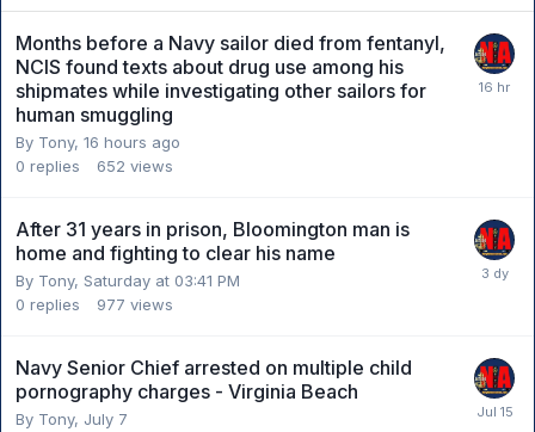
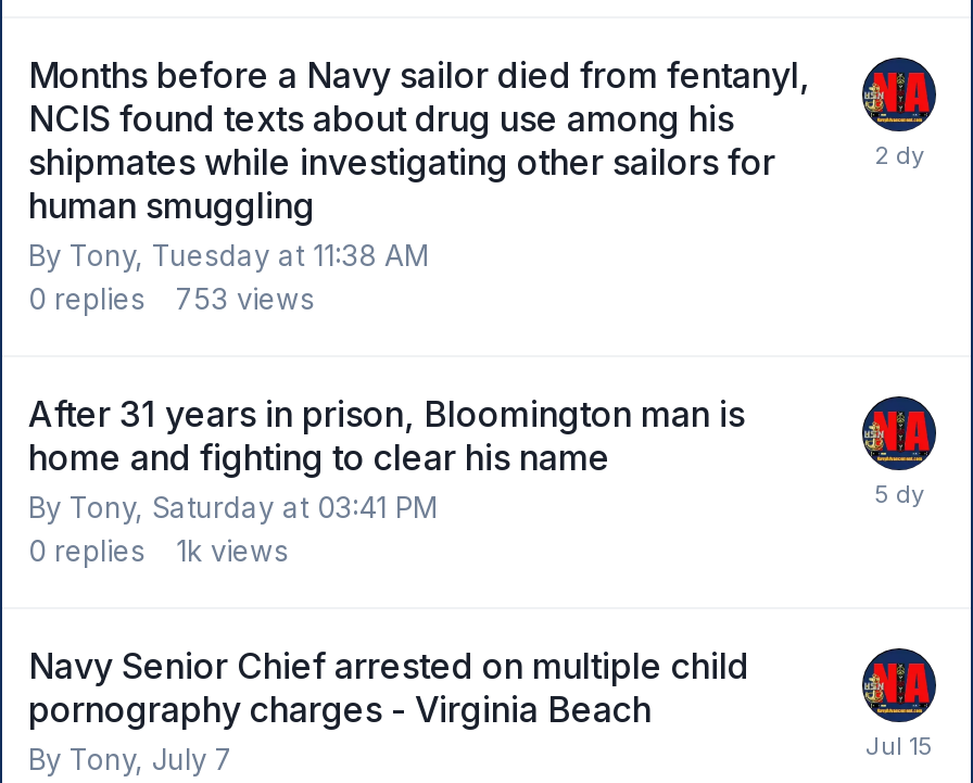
- By Tony, 16 hours ago
+ By Tony, Tuesday at 11:38 AM

- 0 replies 652 views
+ 0 replies 753 views

- 0 replies 977 views
+ 0 replies 1k views
